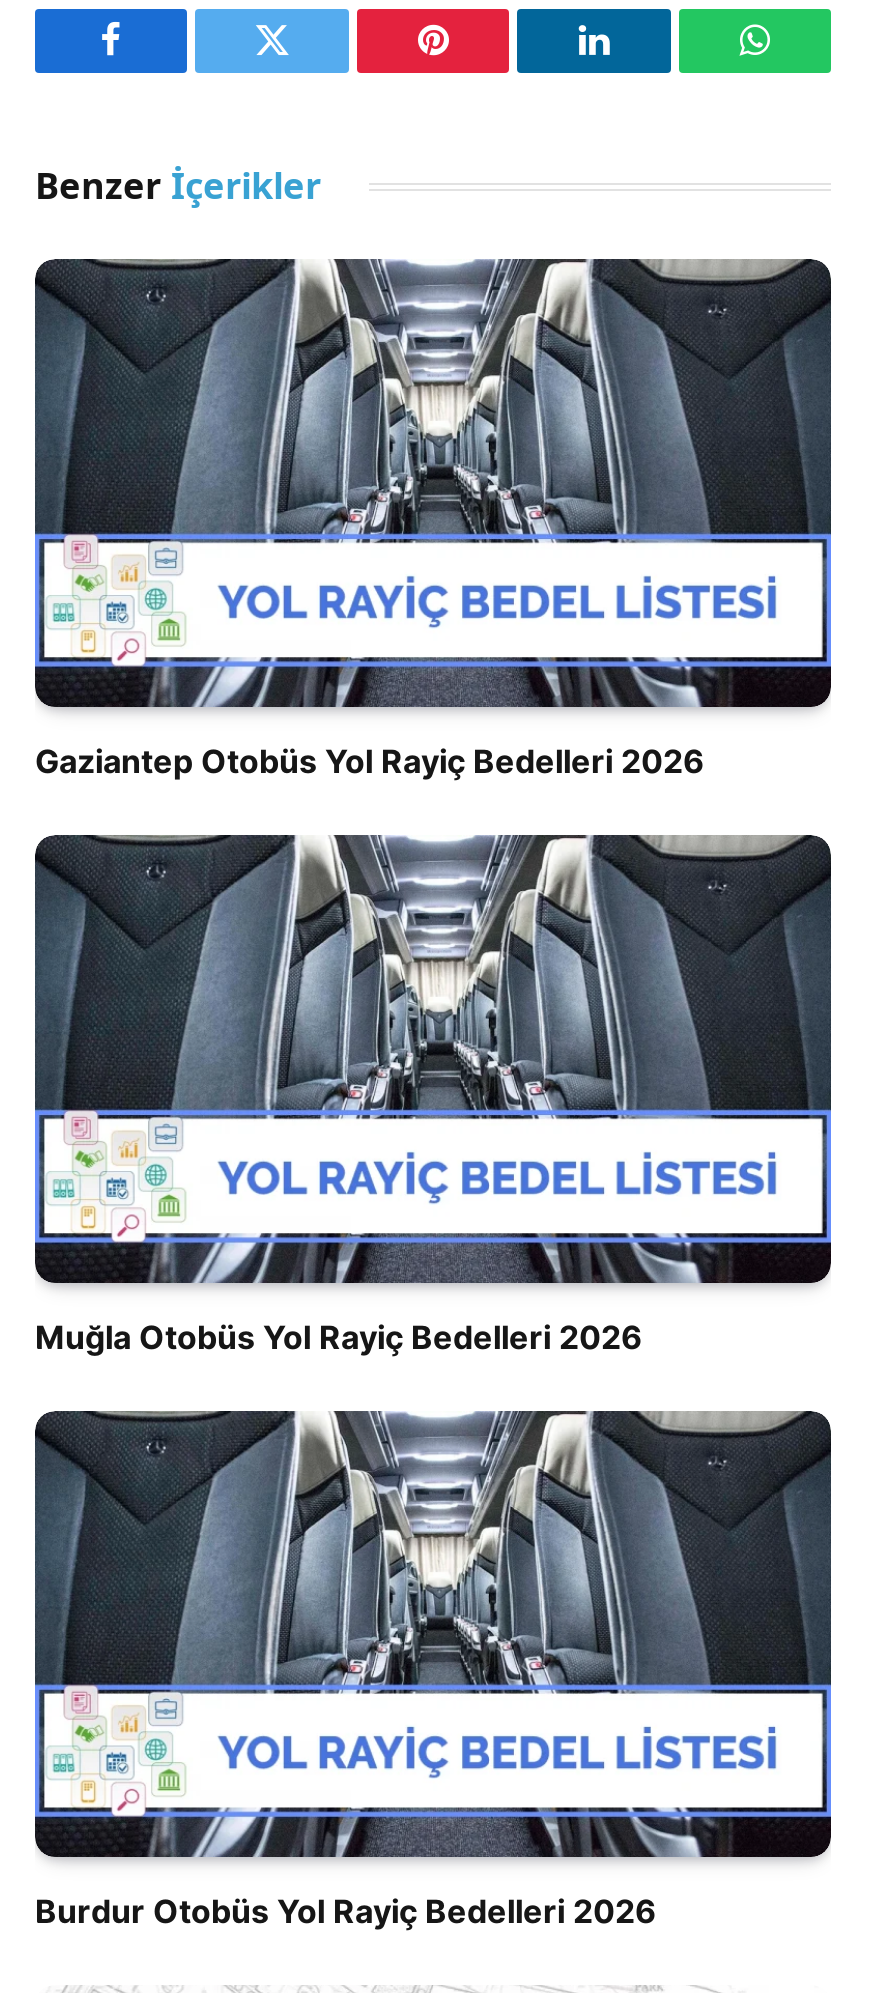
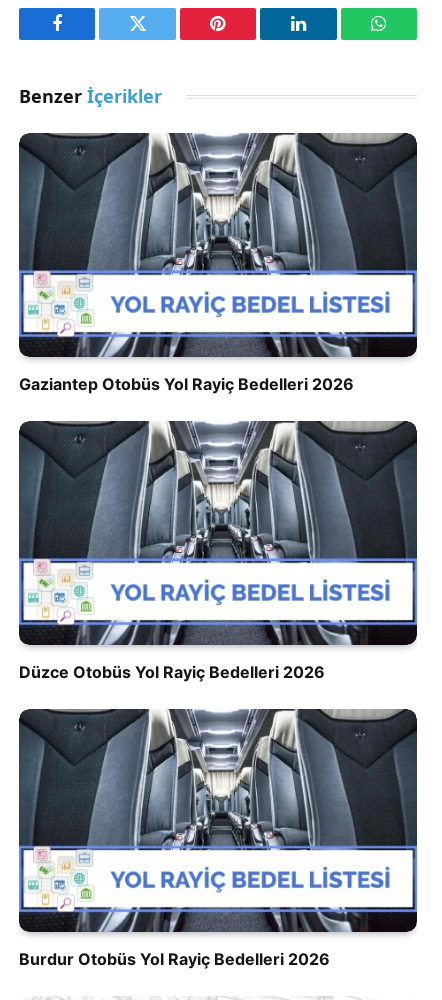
- Muğla Otobüs Yol Rayiç Bedelleri 2026
+ Düzce Otobüs Yol Rayiç Bedelleri 2026
